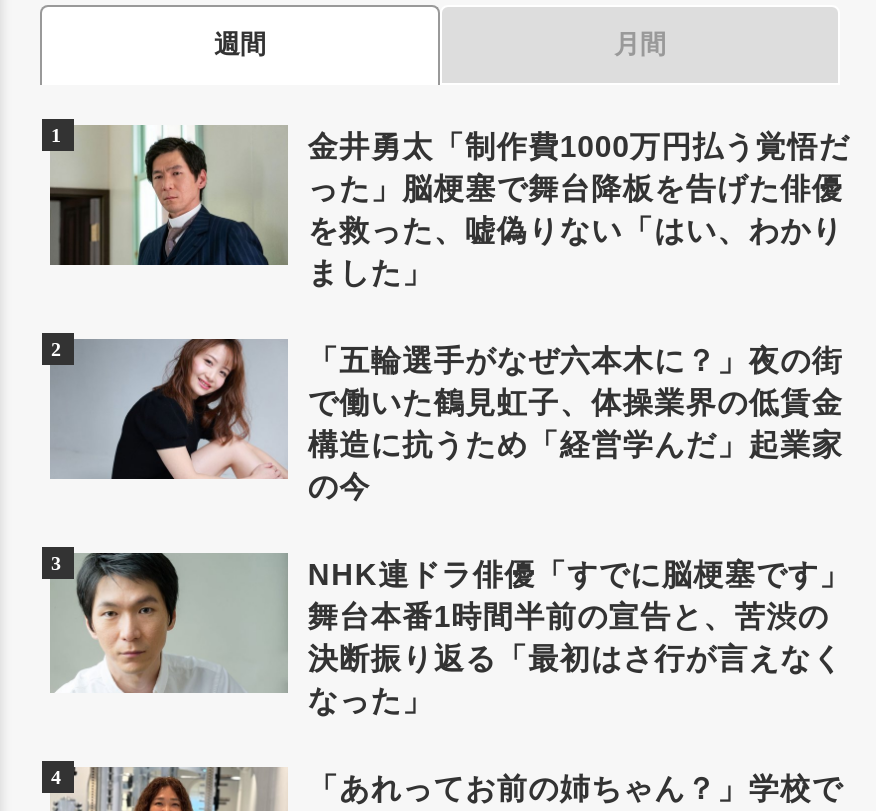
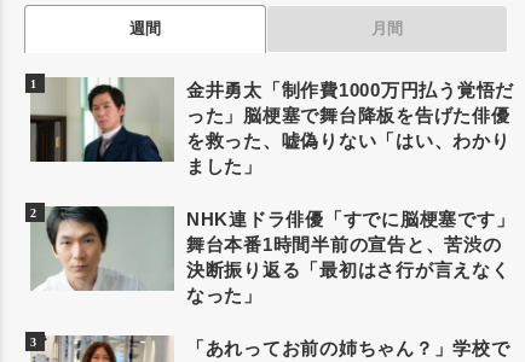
- [image]
- 「五輪選手がなぜ六本木に？」夜の街
- で働いた鶴見虹子、体操業界の低賃金
- 構造に抗うため「経営学んだ」起業家
- の今
